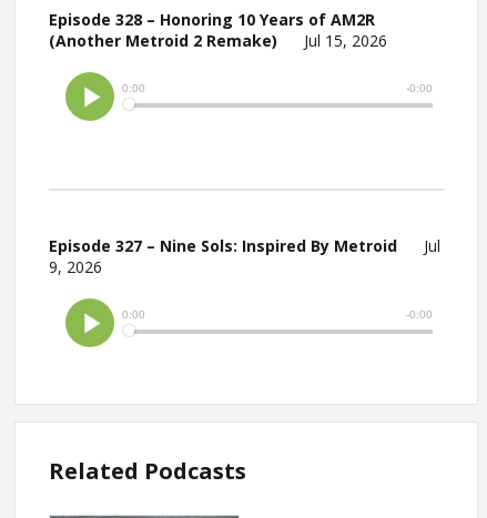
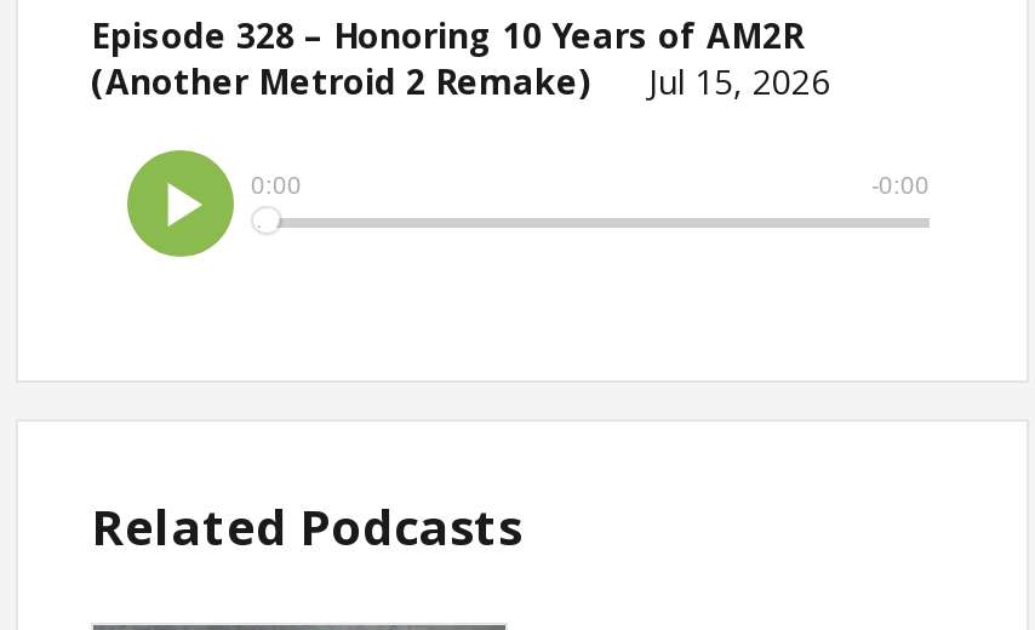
- Episode 327 – Nine Sols: Inspired By Metroid
- Jul
- 9, 2026
